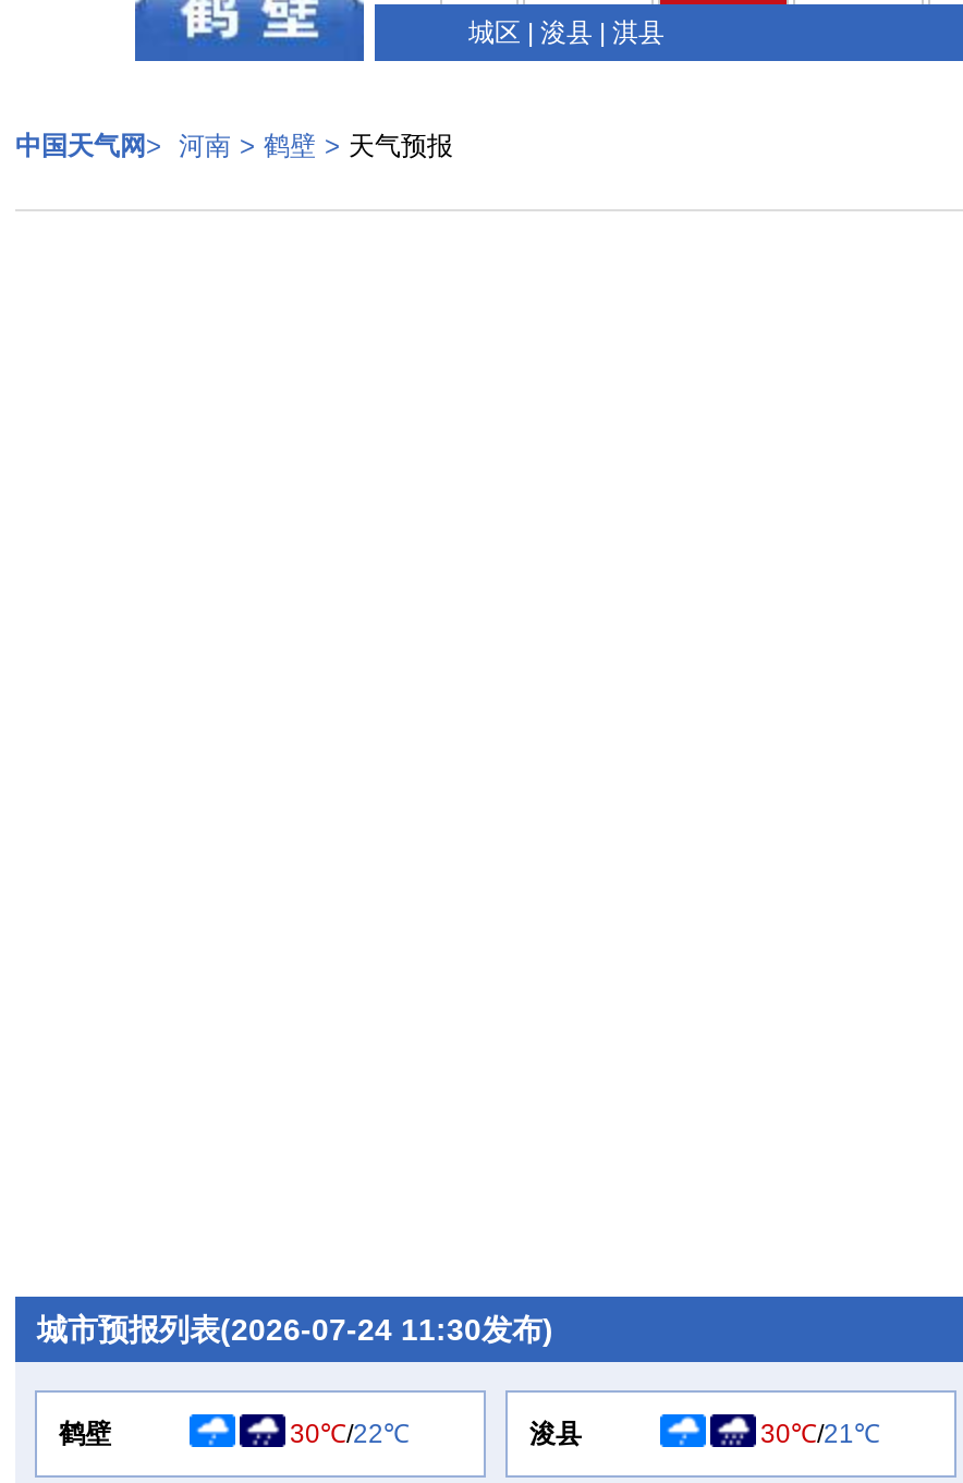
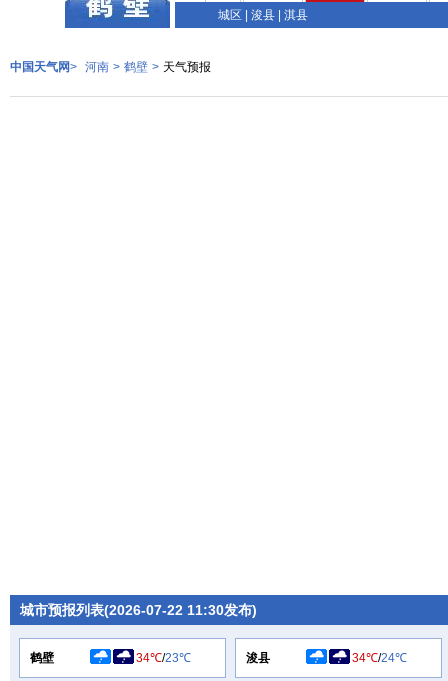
- 城市预报列表(2026-07-24 11:30发布)
+ 城市预报列表(2026-07-22 11:30发布)

- 30℃/22℃
+ 34℃/23℃

- 30℃/21℃
+ 34℃/24℃
